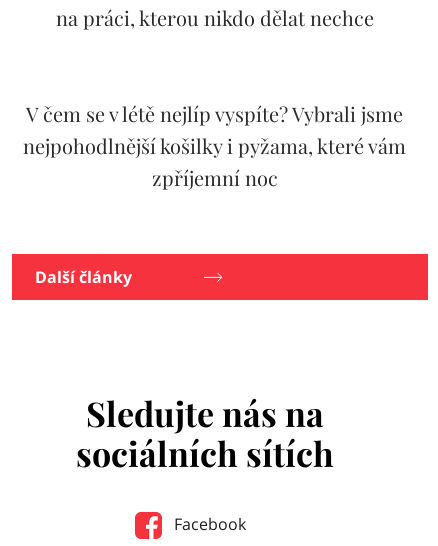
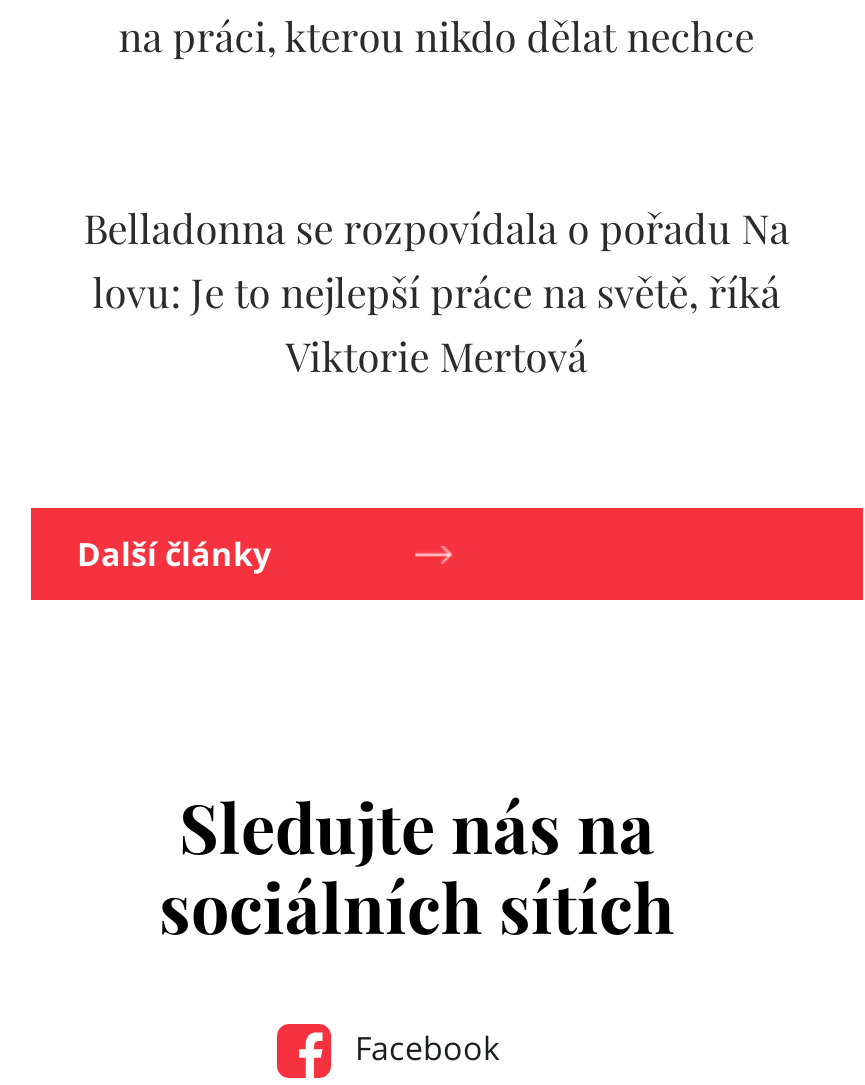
- V čem se v létě nejlíp vyspíte? Vybrali jsme
- nejpohodlnější košilky i pyžama, které vám
- zpříjemní noc
+ Belladonna se rozpovídala o pořadu Na
+ lovu: Je to nejlepší práce na světě, říká
+ Viktorie Mertová
